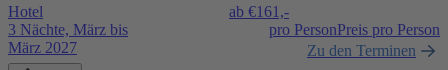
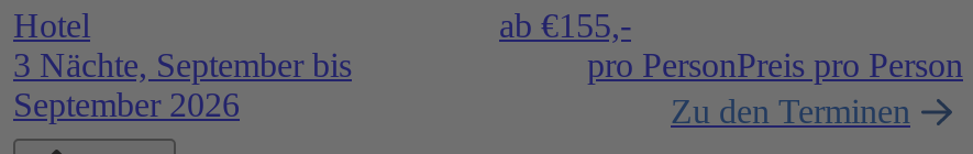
- ab €161,-
+ ab €155,-

- 3 Nächte, März bis
- März 2027
+ 3 Nächte, September bis
+ September 2026
